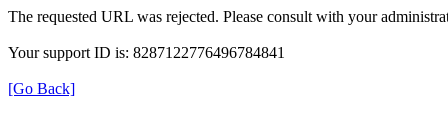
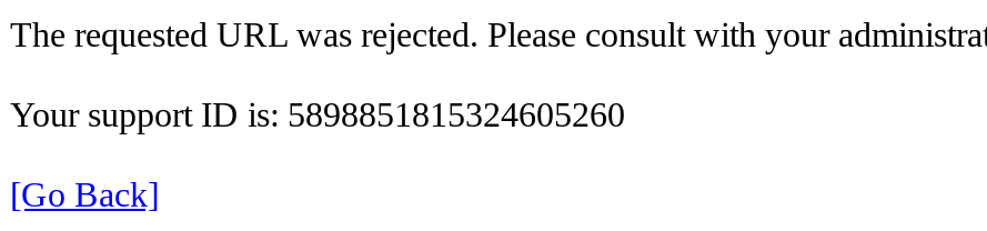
- Your support ID is: 8287122776496784841
+ Your support ID is: 5898851815324605260
